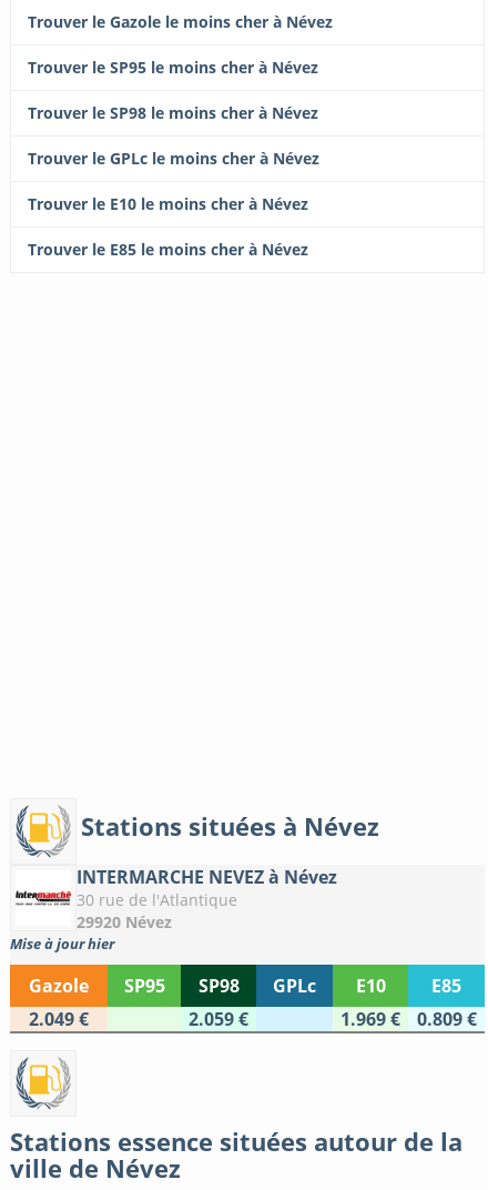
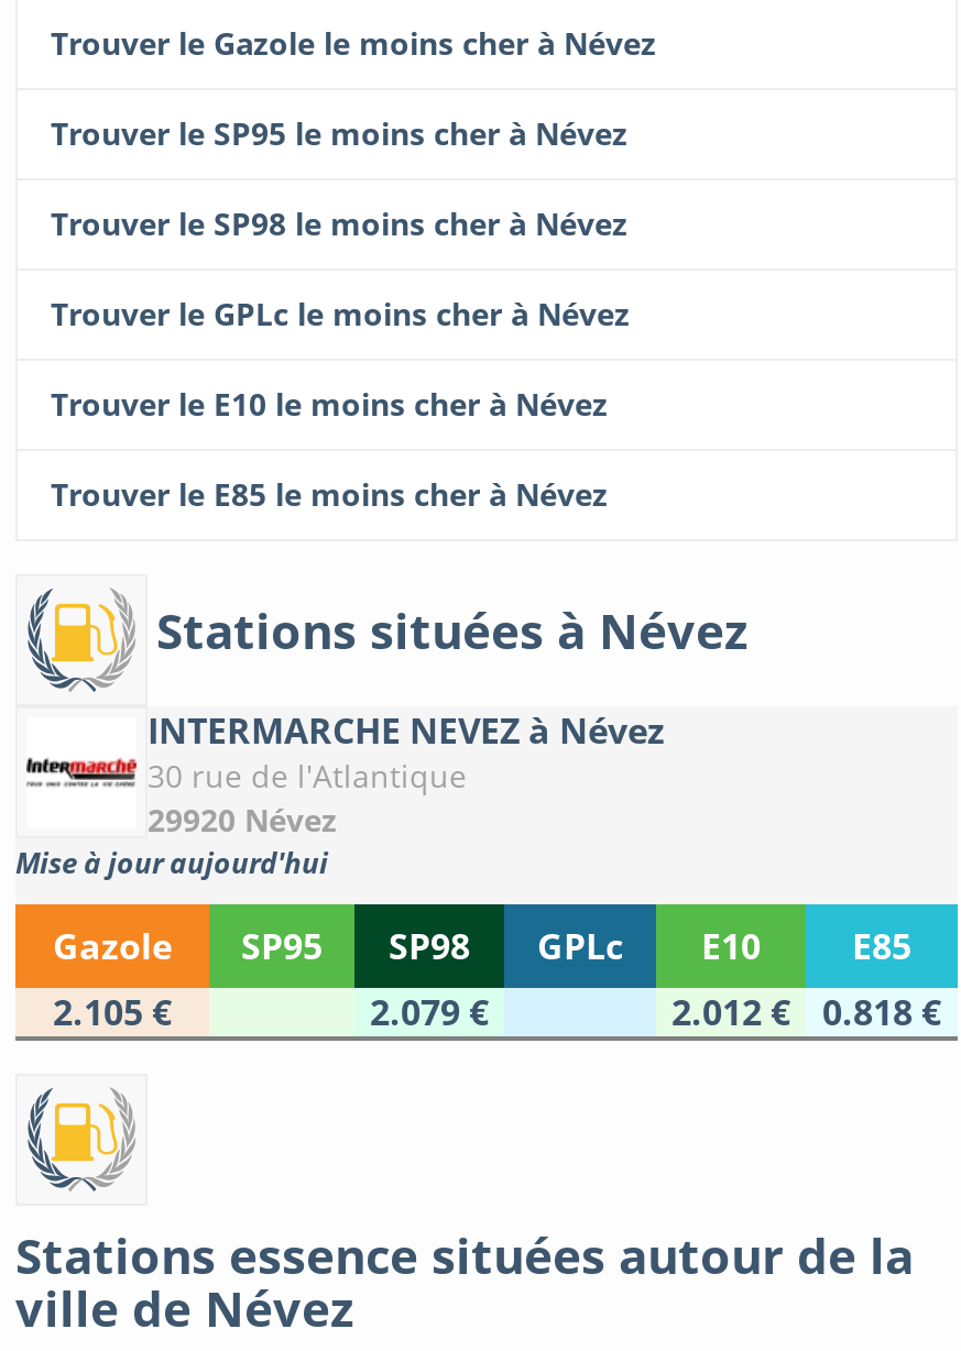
- Mise à jour hier
+ Mise à jour aujourd'hui

- 2.049 €
+ 2.105 €

- 2.059 €
+ 2.079 €

- 1.969 €
+ 2.012 €

- 0.809 €
+ 0.818 €
